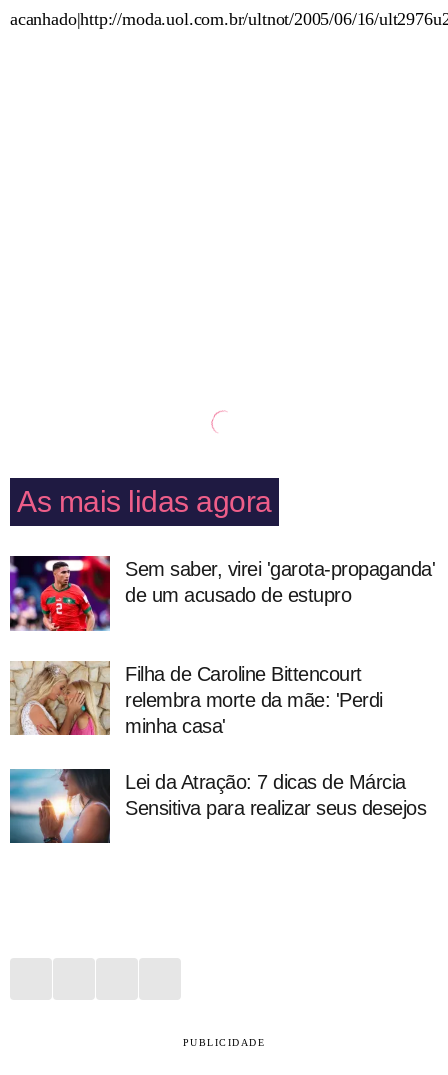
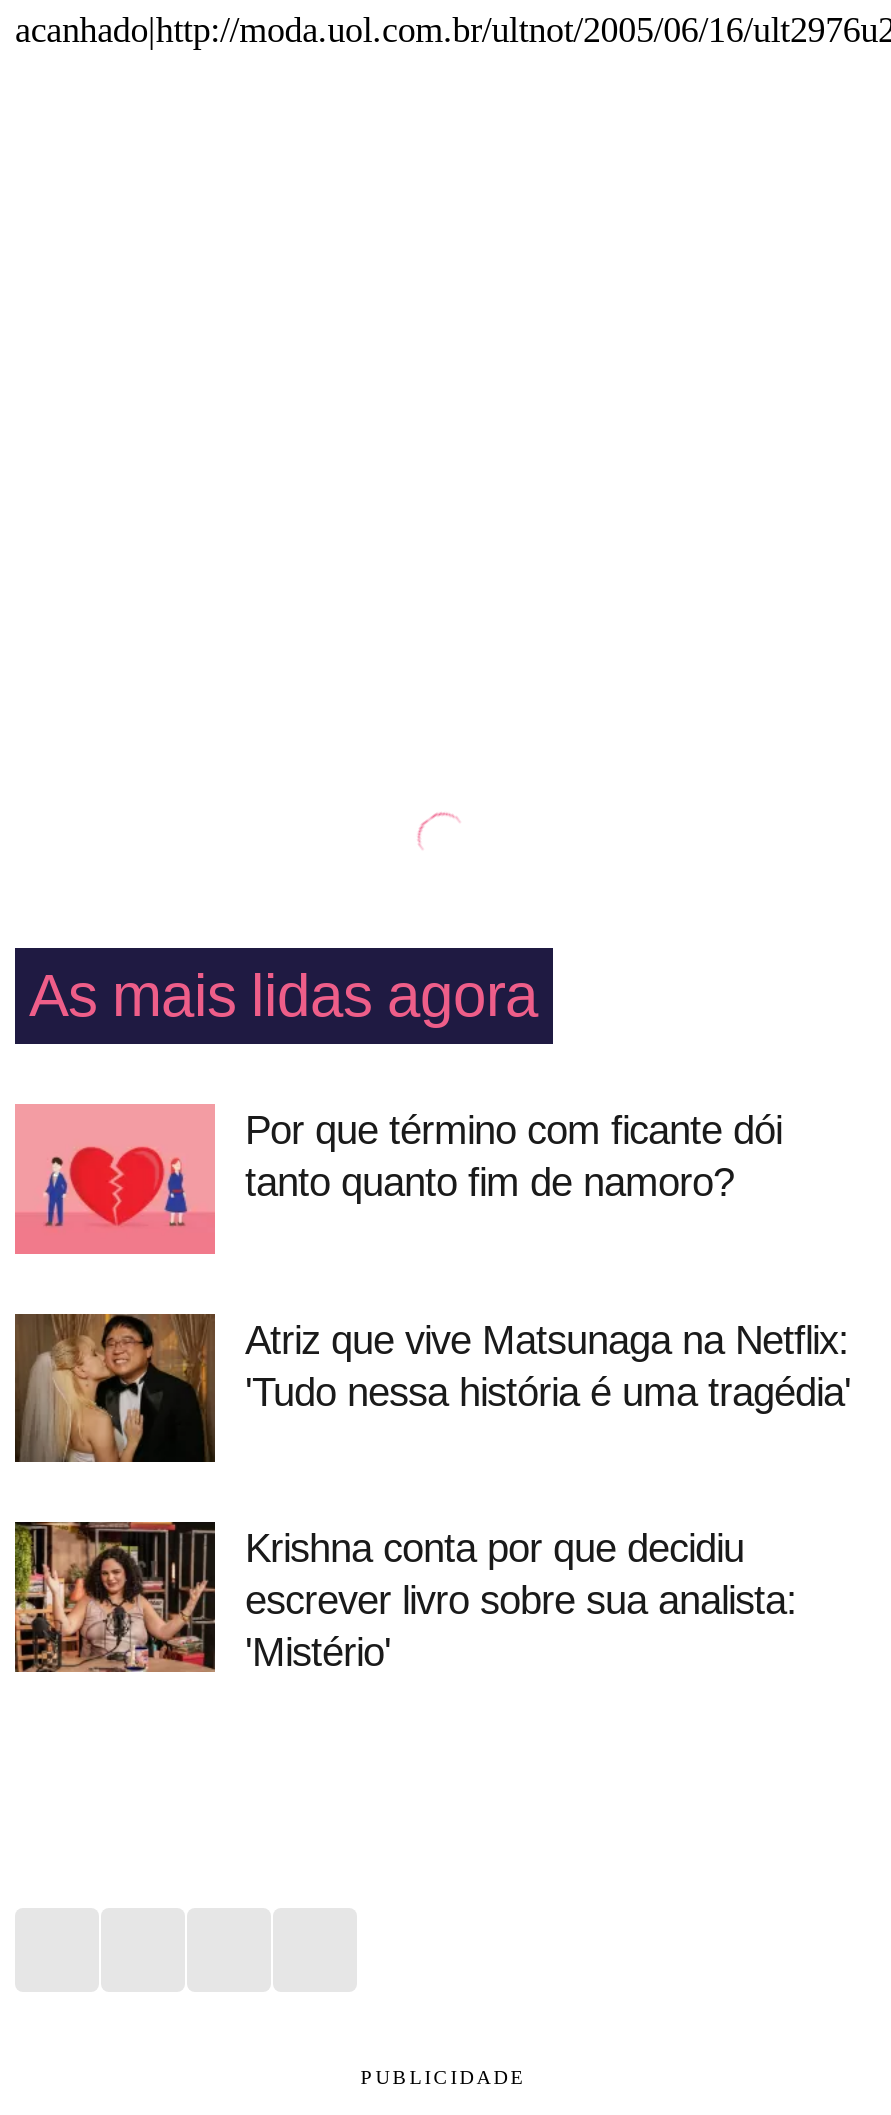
- [image]
- Sem saber, virei 'garota-propaganda'
- de um acusado de estupro
+ [image]
+ Por que término com ficante dói
+ tanto quanto fim de namoro?

- [image]
- Filha de Caroline Bittencourt
- relembra morte da mãe: 'Perdi
- minha casa'
+ [image]
+ Atriz que vive Matsunaga na Netflix:
+ 'Tudo nessa história é uma tragédia'

- [image]
- Lei da Atração: 7 dicas de Márcia
- Sensitiva para realizar seus desejos
+ [image]
+ Krishna conta por que decidiu
+ escrever livro sobre sua analista:
+ 'Mistério'
